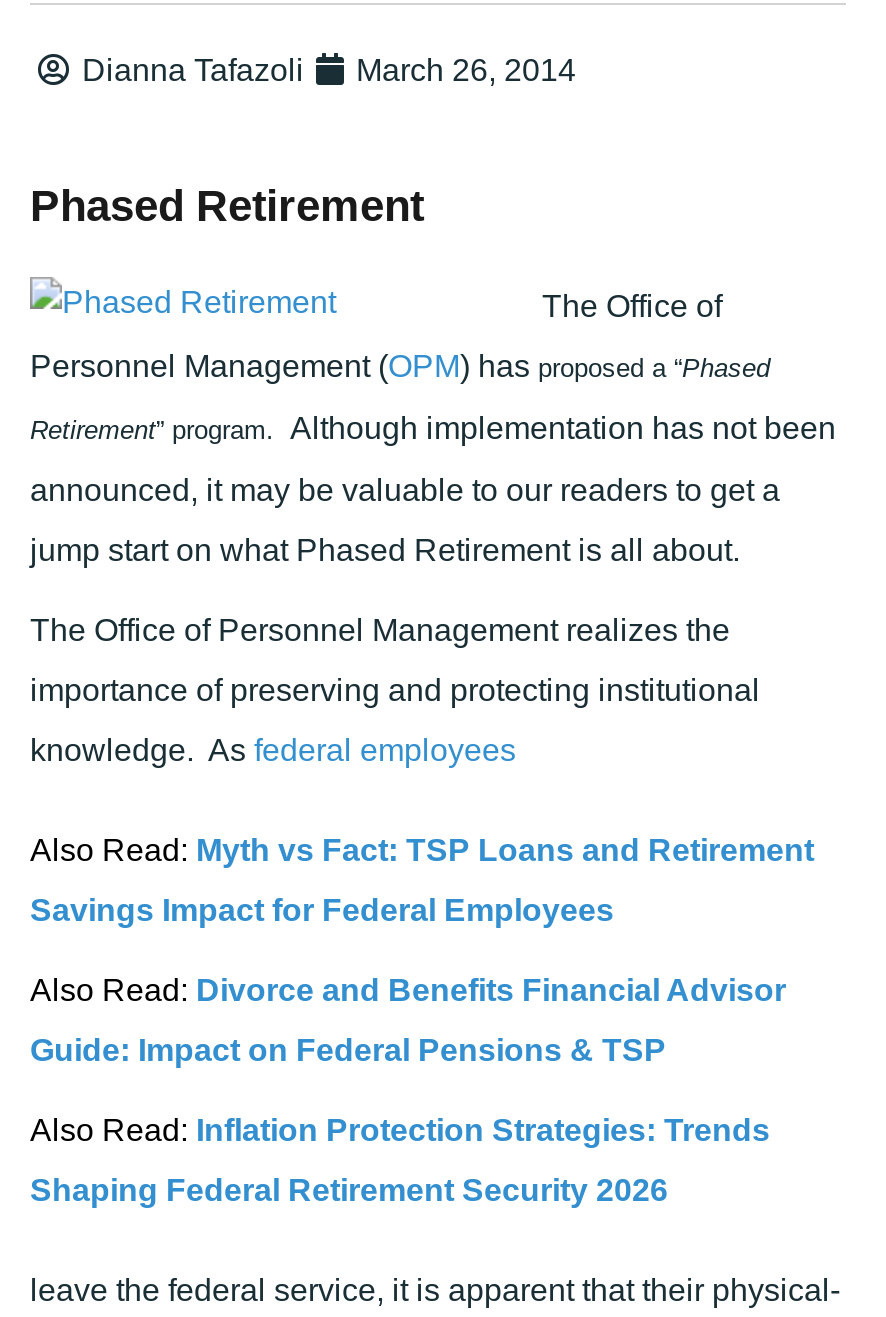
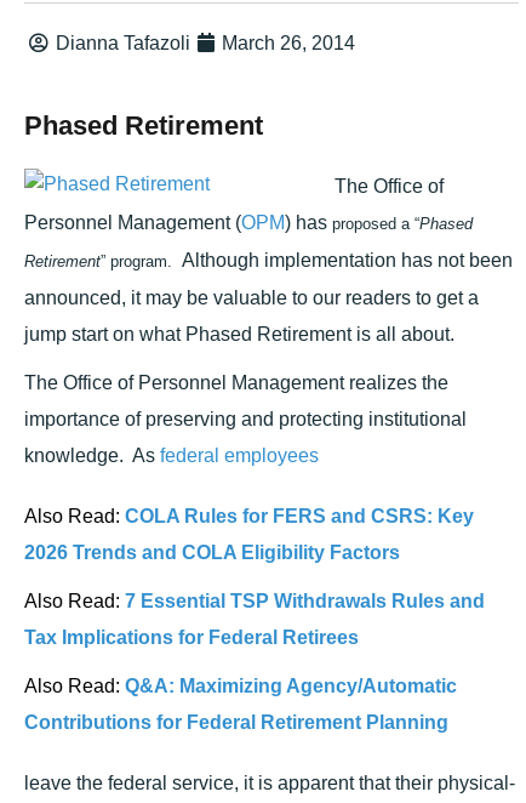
- Also Read: Myth vs Fact: TSP Loans and Retirement
+ Also Read: COLA Rules for FERS and CSRS: Key

- Savings Impact for Federal Employees
+ 2026 Trends and COLA Eligibility Factors

- Also Read: Divorce and Benefits Financial Advisor
+ Also Read: 7 Essential TSP Withdrawals Rules and

- Guide: Impact on Federal Pensions & TSP
+ Tax Implications for Federal Retirees

- Also Read: Inflation Protection Strategies: Trends
+ Also Read: Q&A: Maximizing Agency/Automatic

- Shaping Federal Retirement Security 2026
+ Contributions for Federal Retirement Planning
